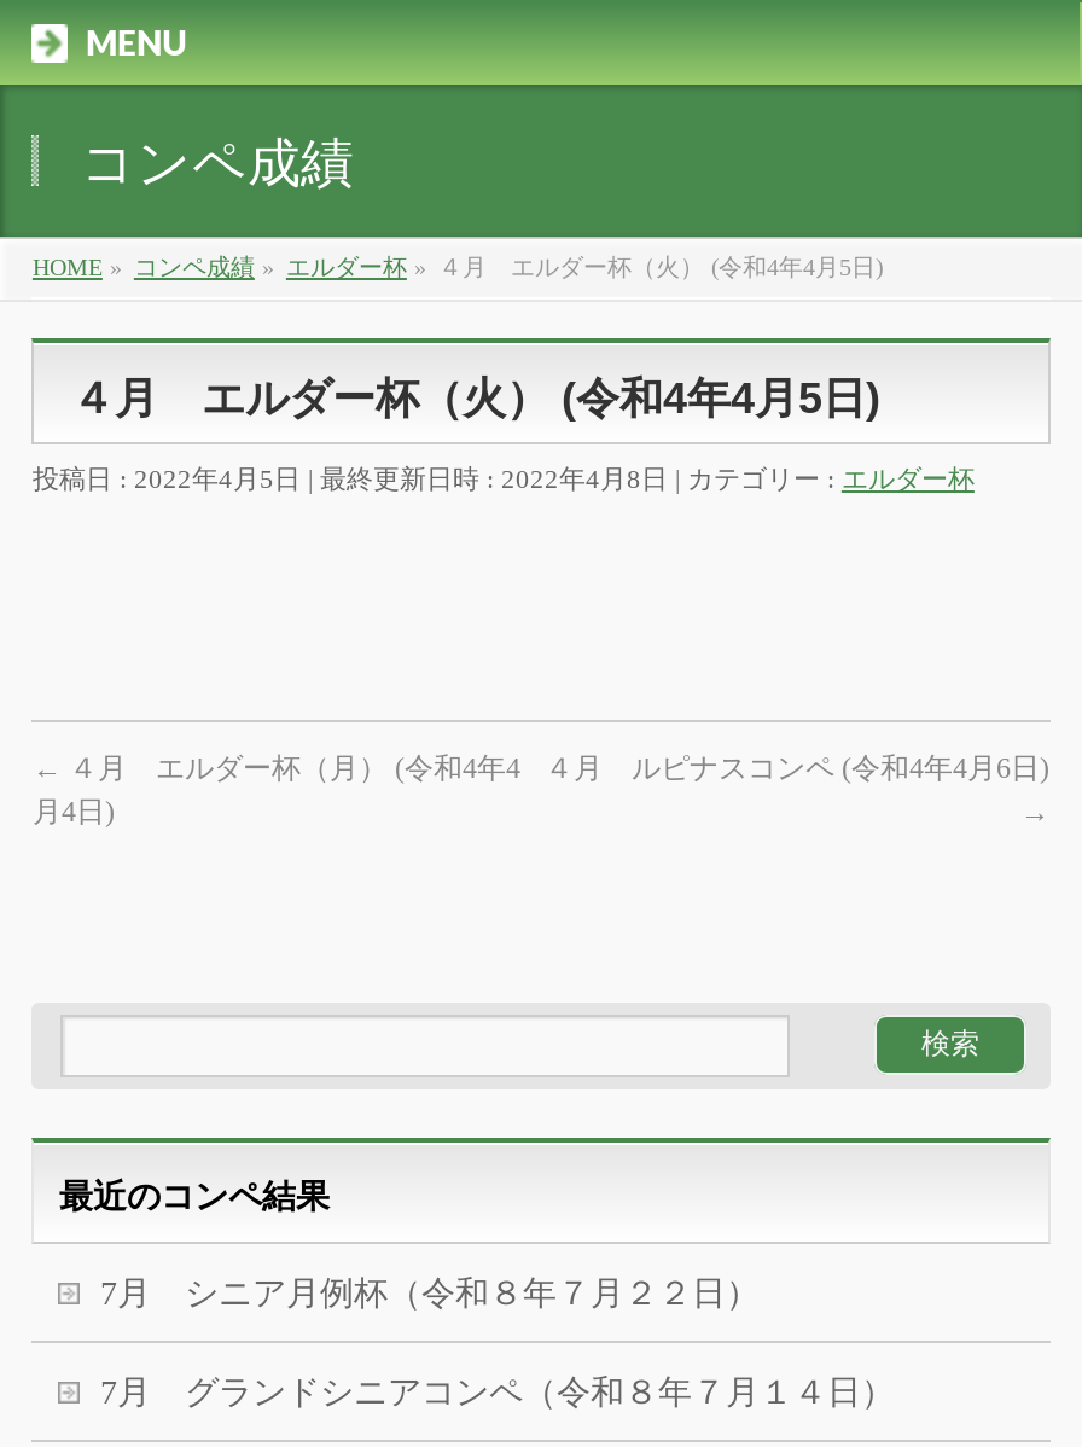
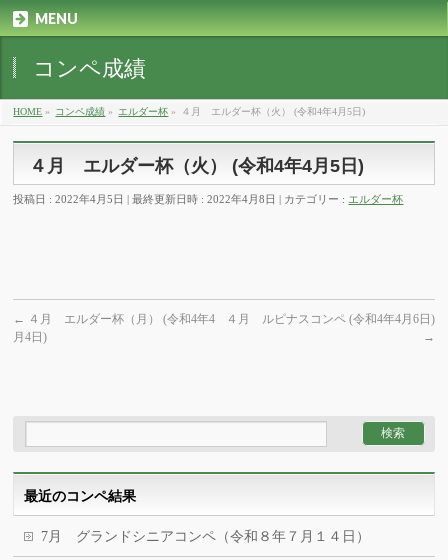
- 7月 シニア月例杯（令和８年７月２２日）
